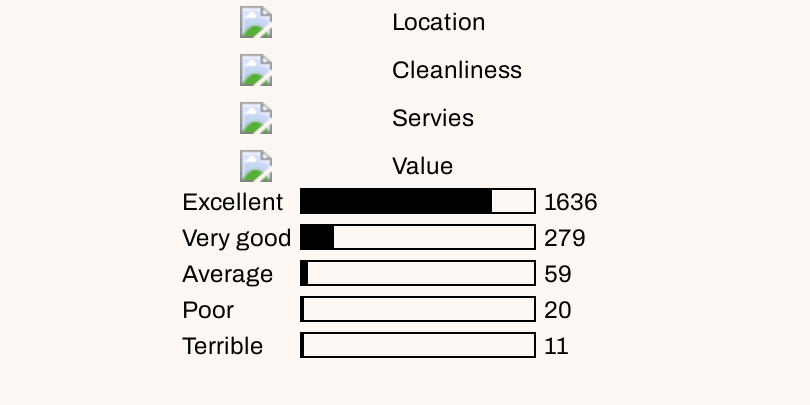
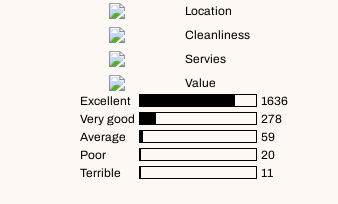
- 279
+ 278
